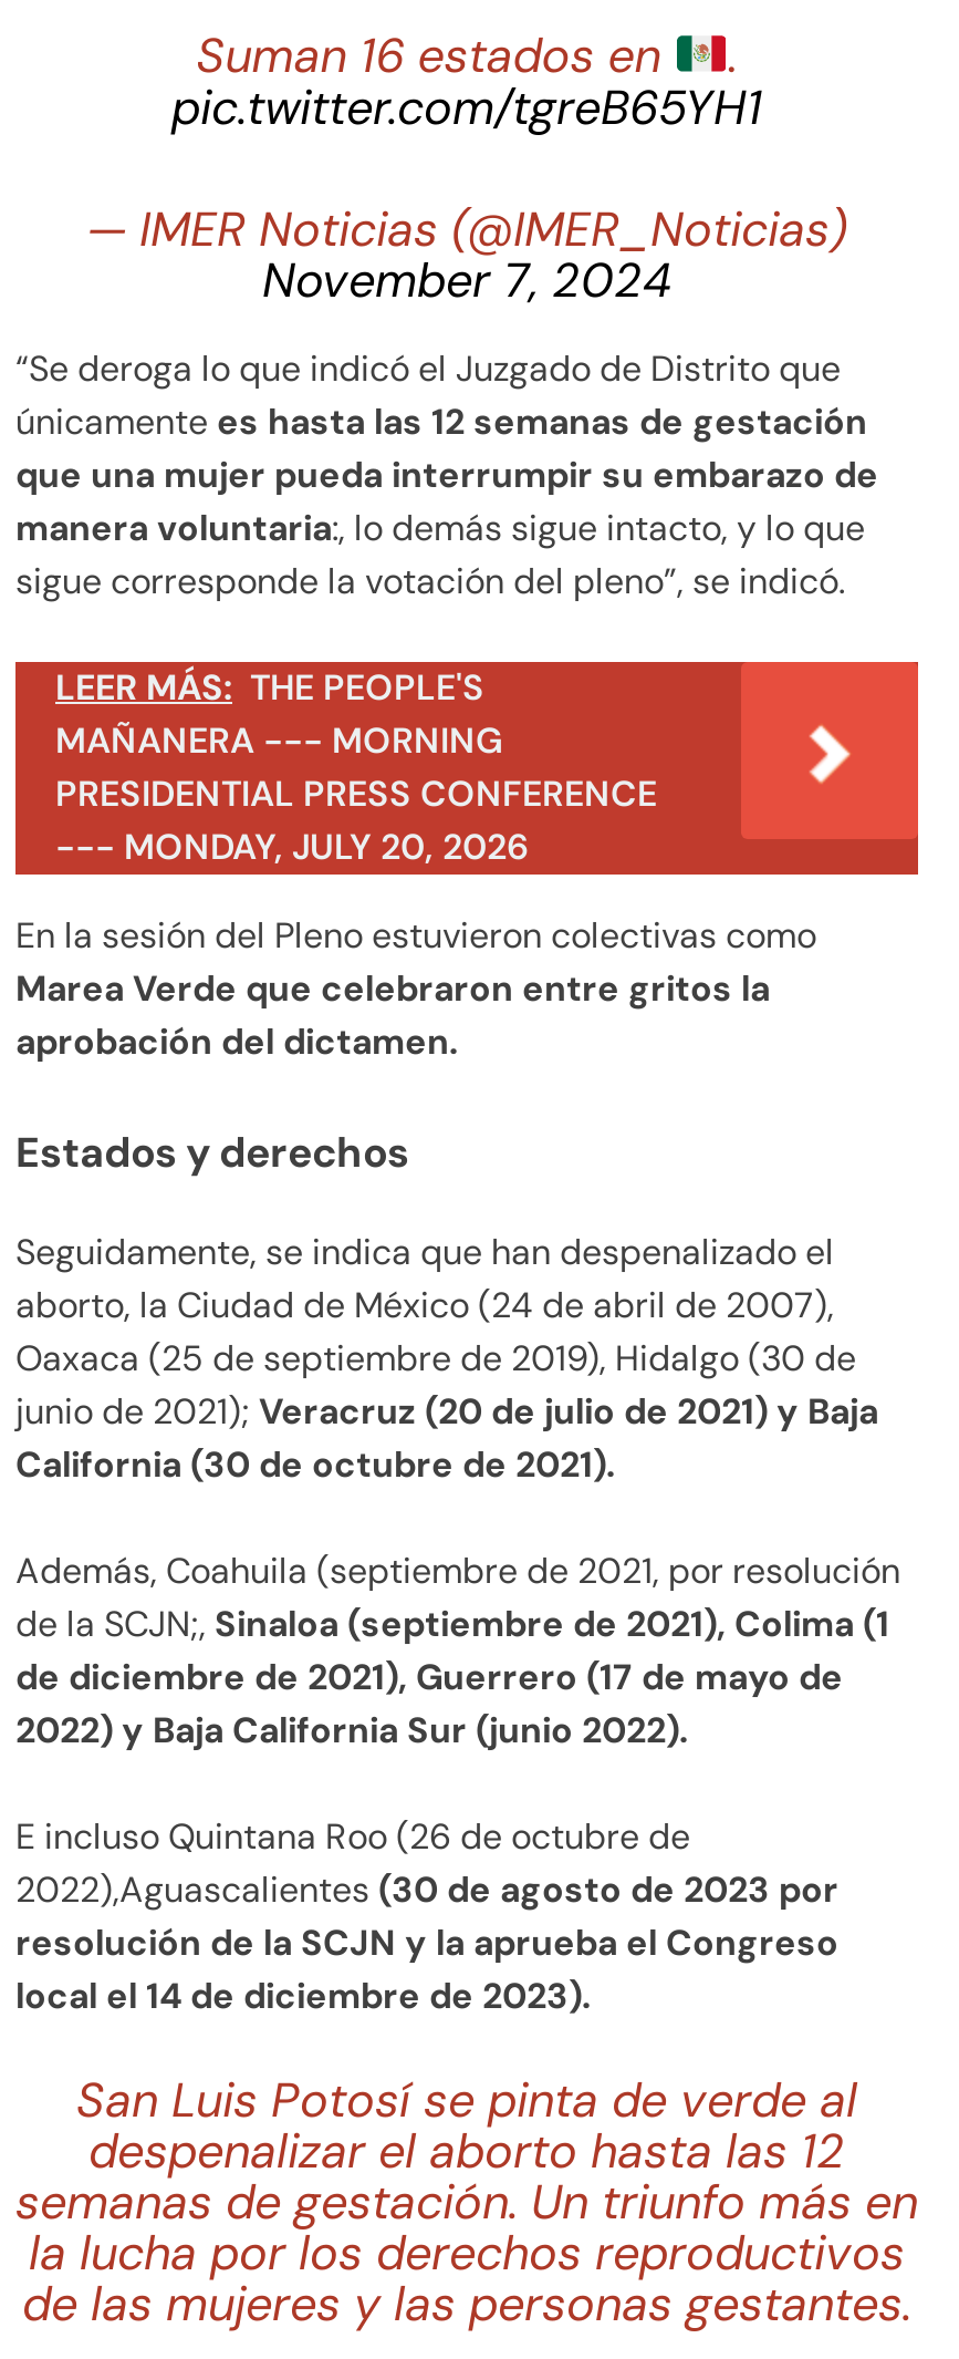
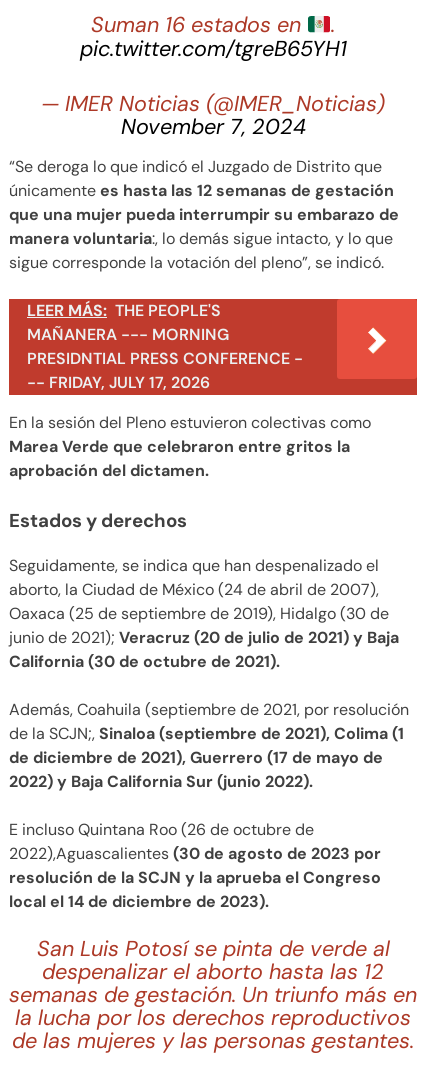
- PRESIDENTIAL PRESS CONFERENCE
- --- MONDAY, JULY 20, 2026
+ PRESIDNTIAL PRESS CONFERENCE -
+ -- FRIDAY, JULY 17, 2026
